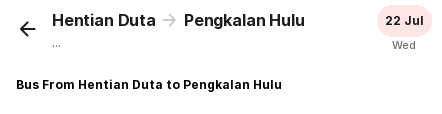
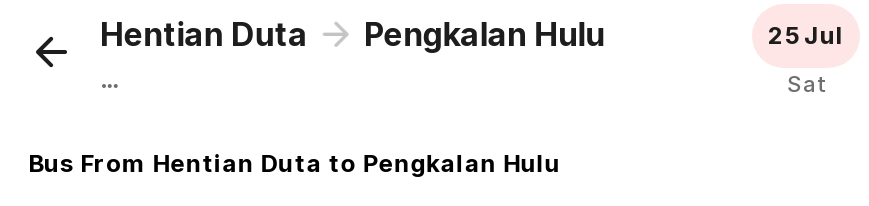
- 22 Jul
+ 25 Jul

- Wed
+ Sat
